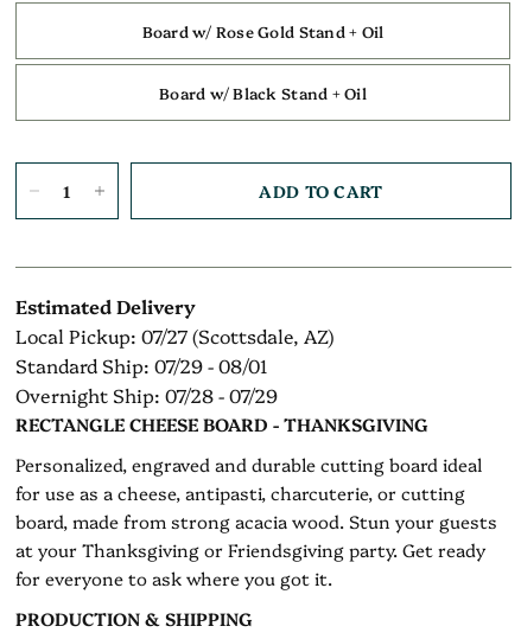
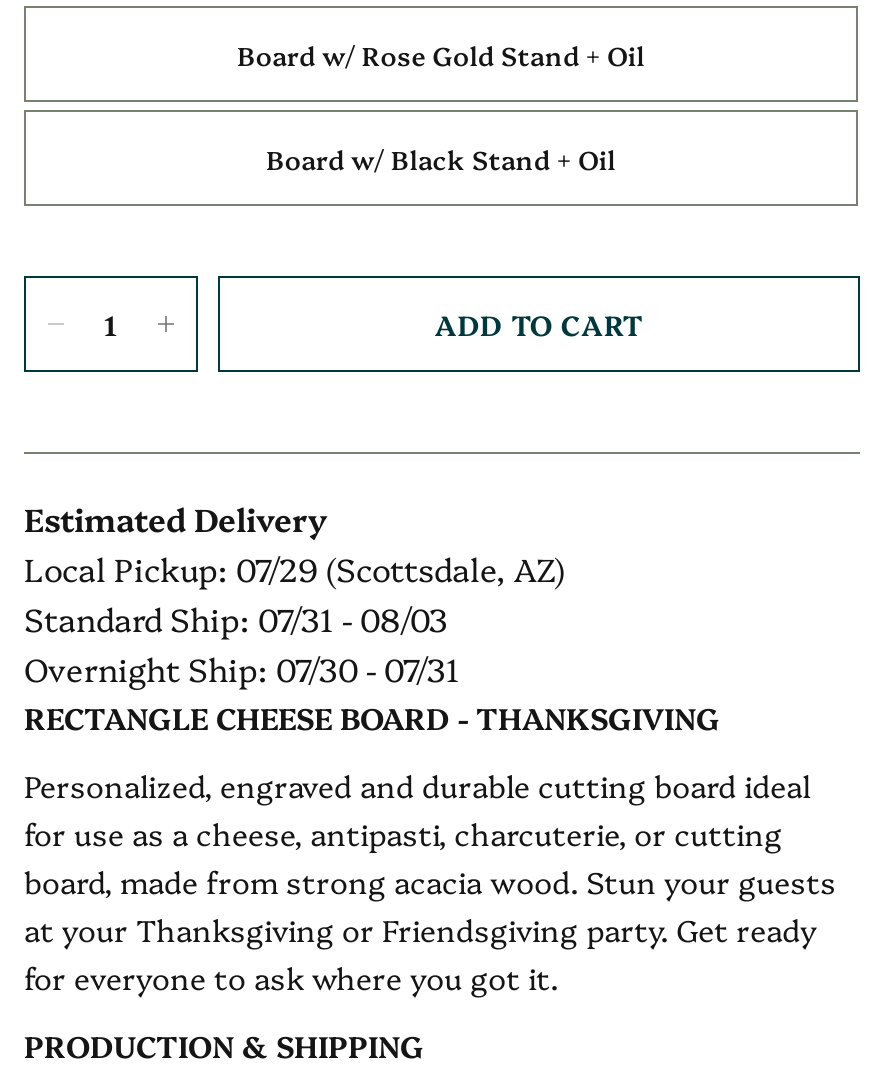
- Local Pickup: 07/27 (Scottsdale, AZ)
+ Local Pickup: 07/29 (Scottsdale, AZ)

- Standard Ship: 07/29 - 08/01
+ Standard Ship: 07/31 - 08/03

- Overnight Ship: 07/28 - 07/29
+ Overnight Ship: 07/30 - 07/31
